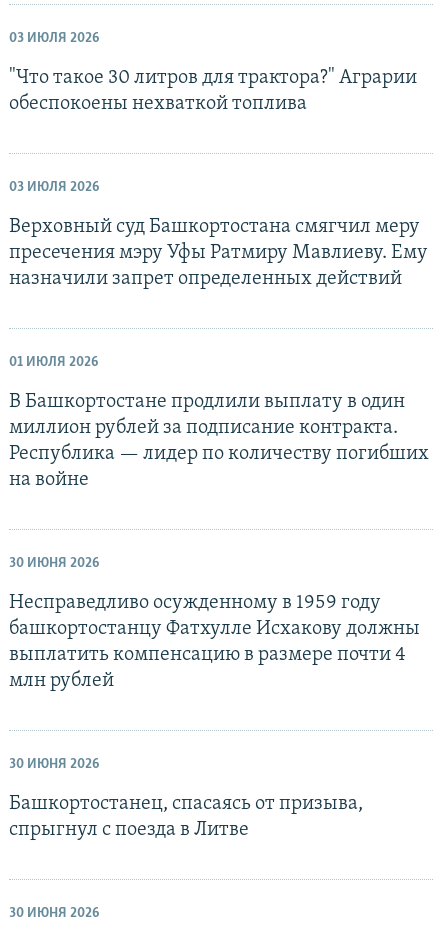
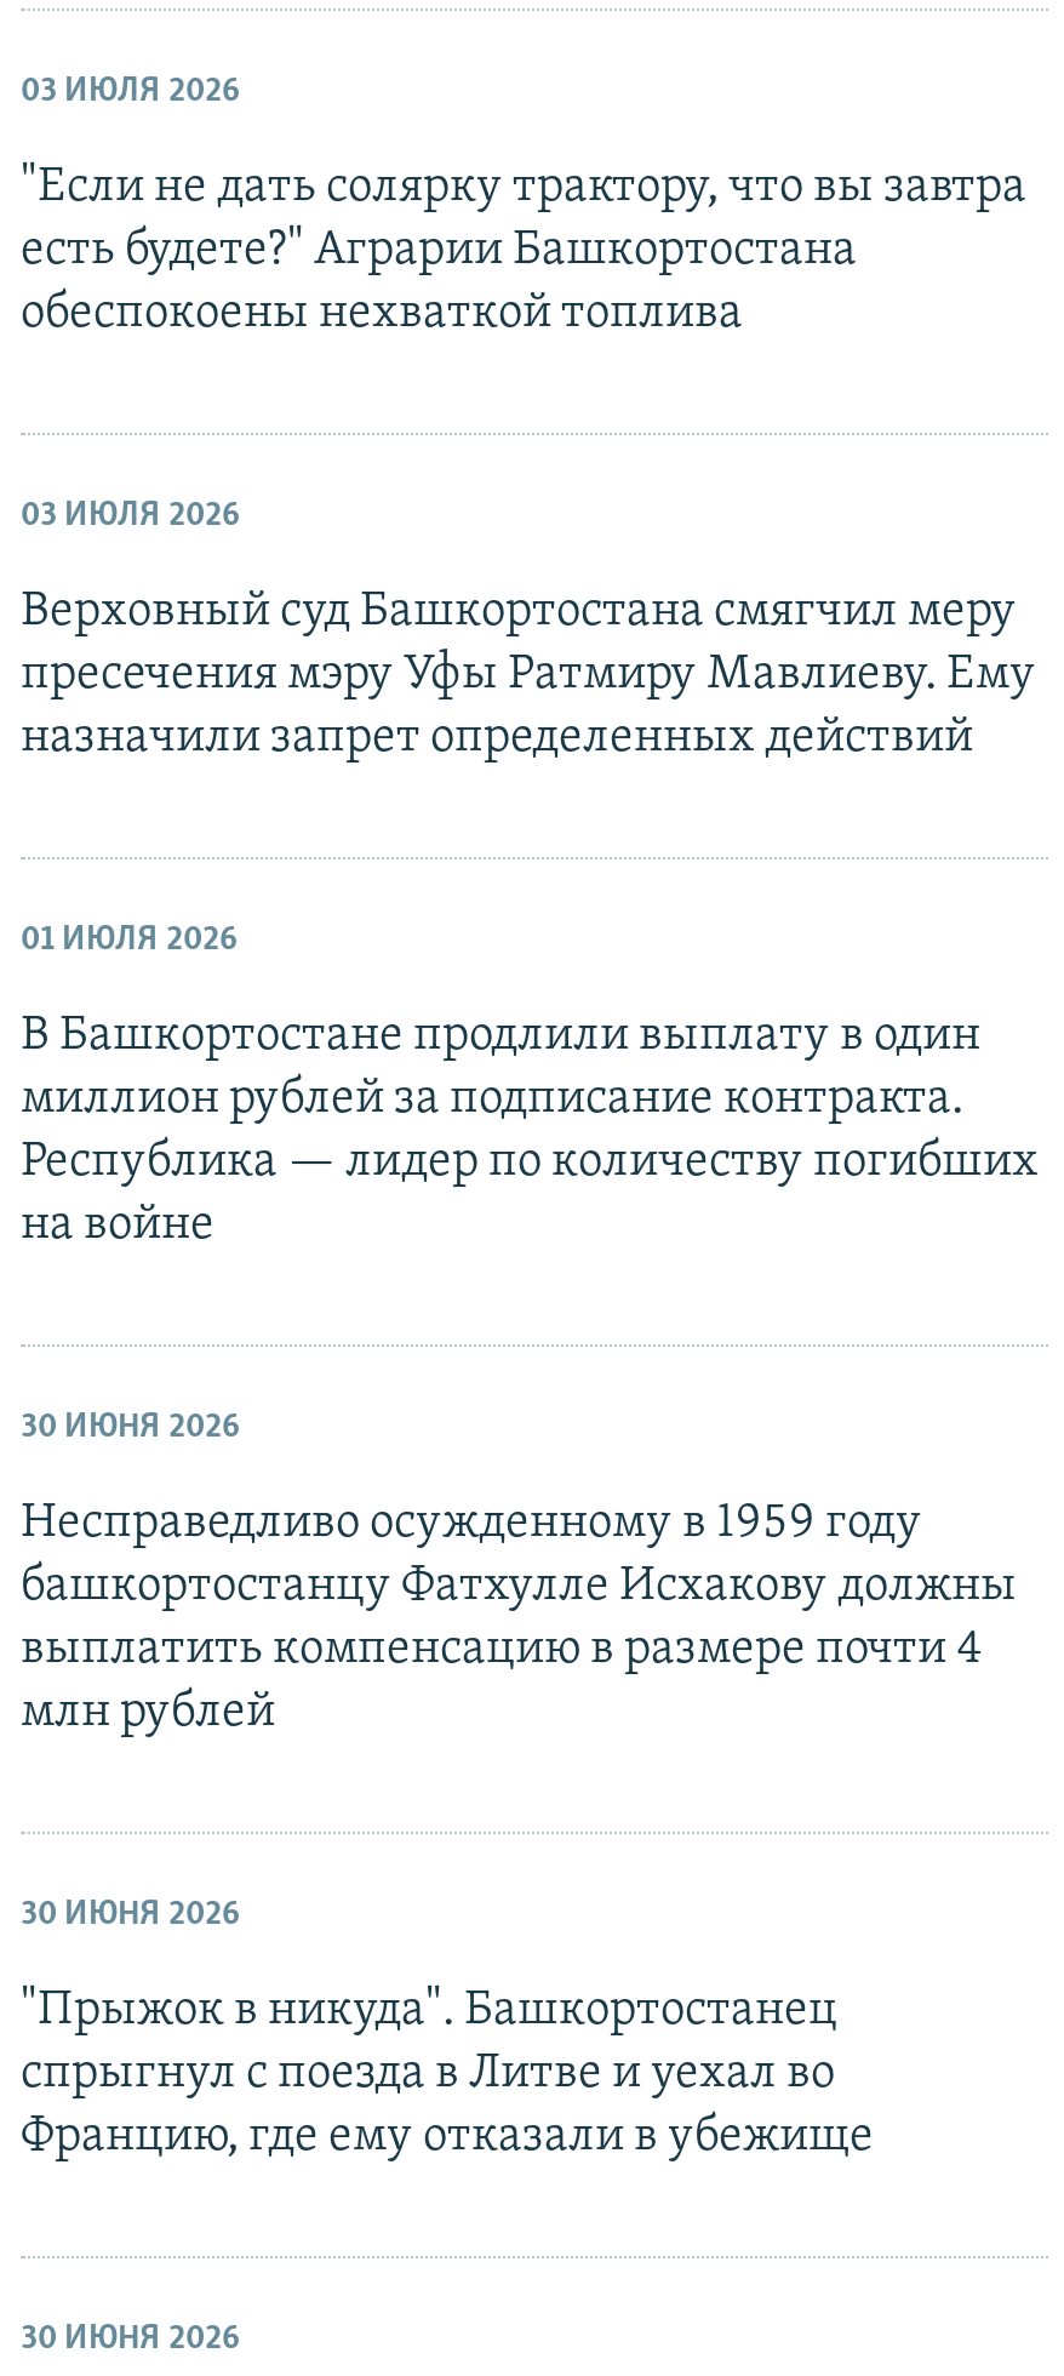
- "Что такое 30 литров для трактора?" Аграрии
+ "Если не дать солярку трактору, что вы завтра
+ есть будете?" Аграрии Башкортостана

- Башкортостанец, спасаясь от призыва,
- спрыгнул с поезда в Литве
+ "Прыжок в никуда". Башкортостанец
+ спрыгнул с поезда в Литве и уехал во
+ Францию, где ему отказали в убежище
